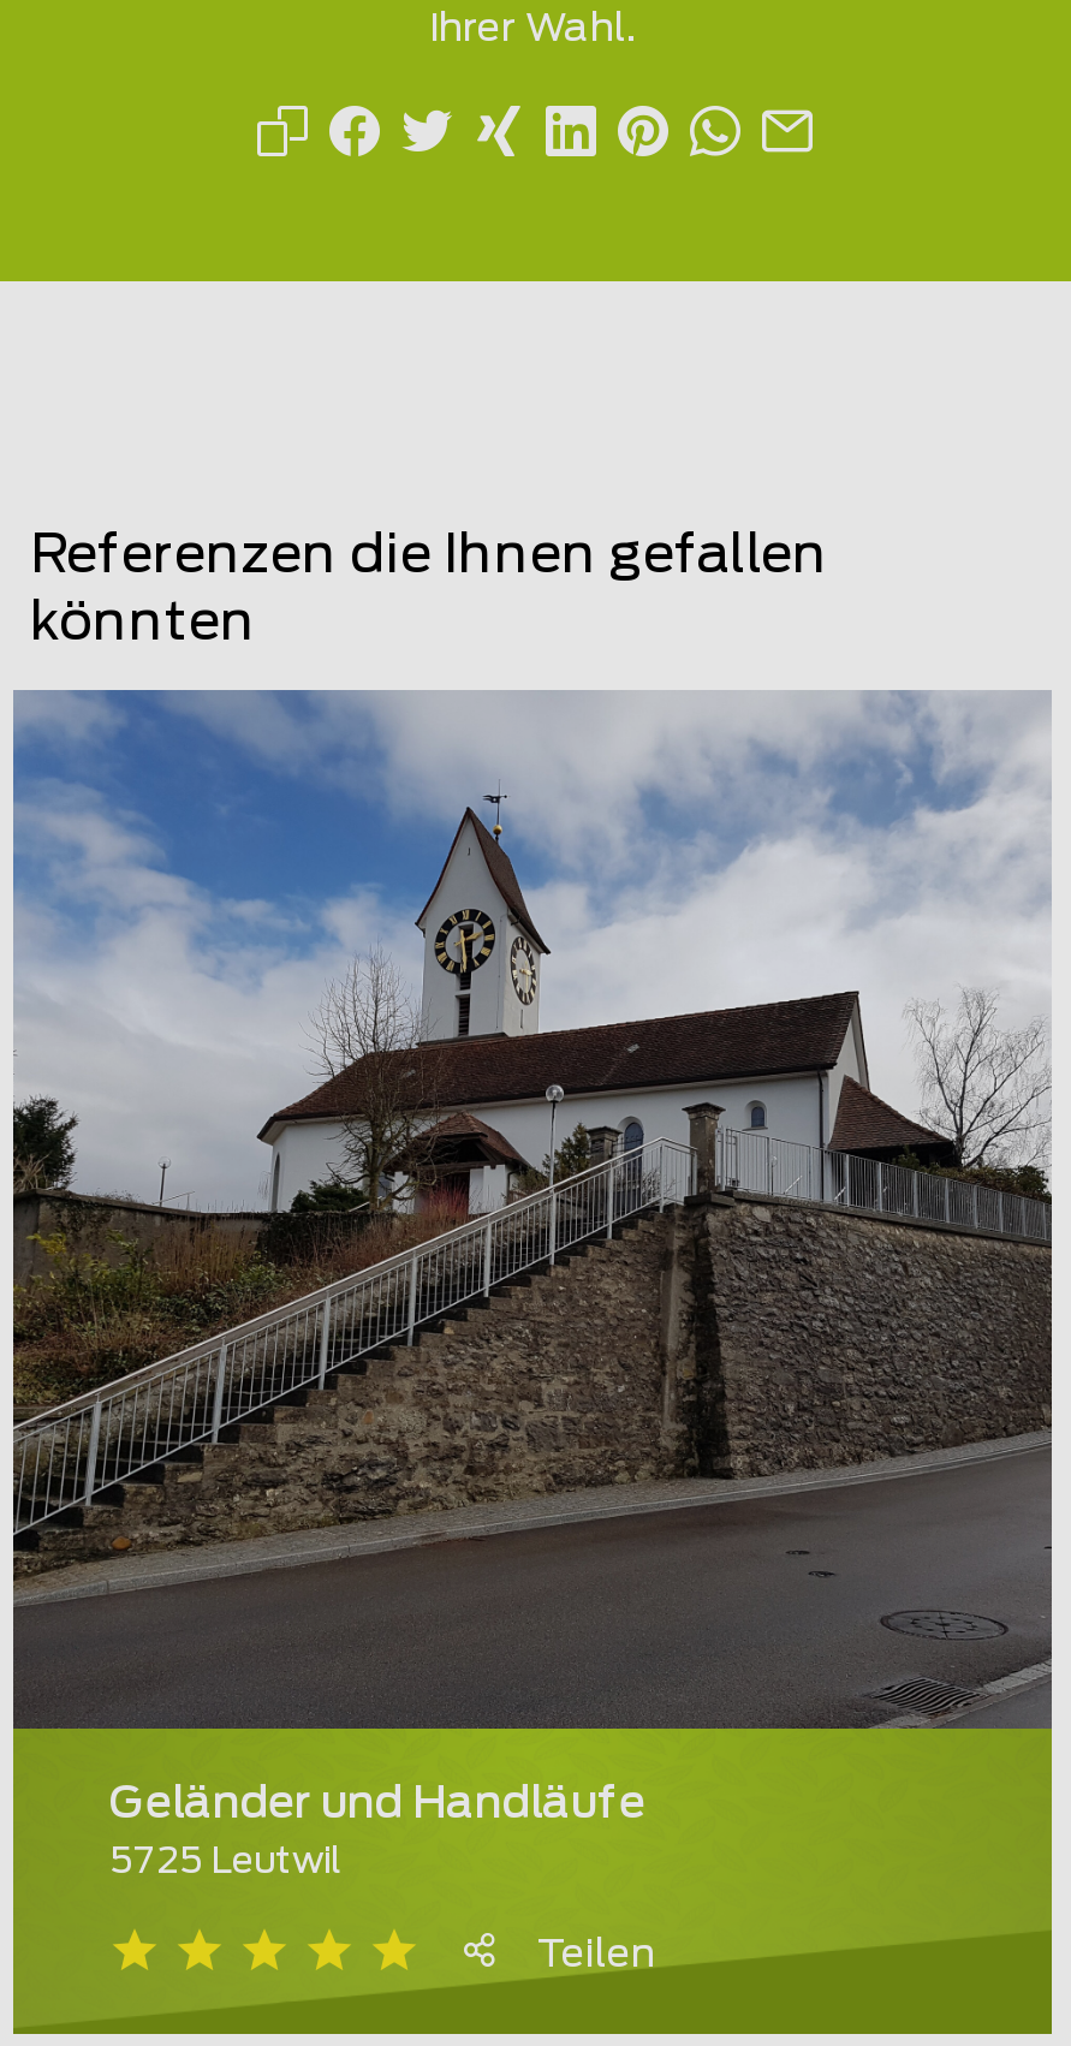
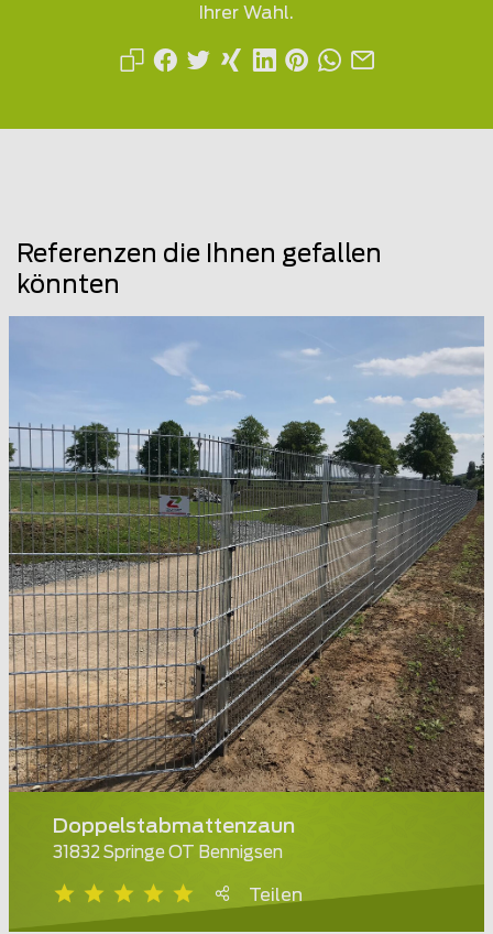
- [image]
- Geländer und Handläufe
- 5725 Leutwil
+ [image]
+ Doppelstabmattenzaun
+ 31832 Springe OT Bennigsen
